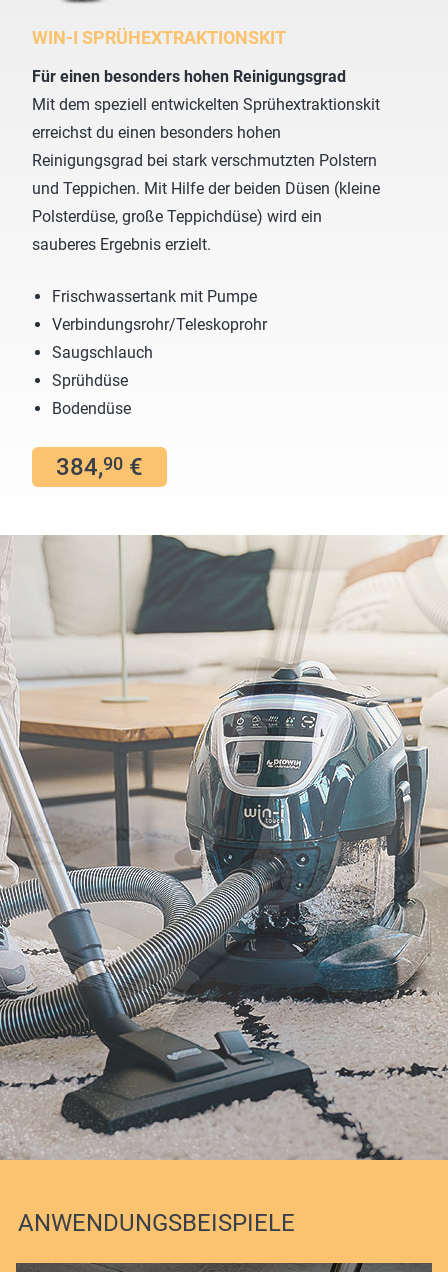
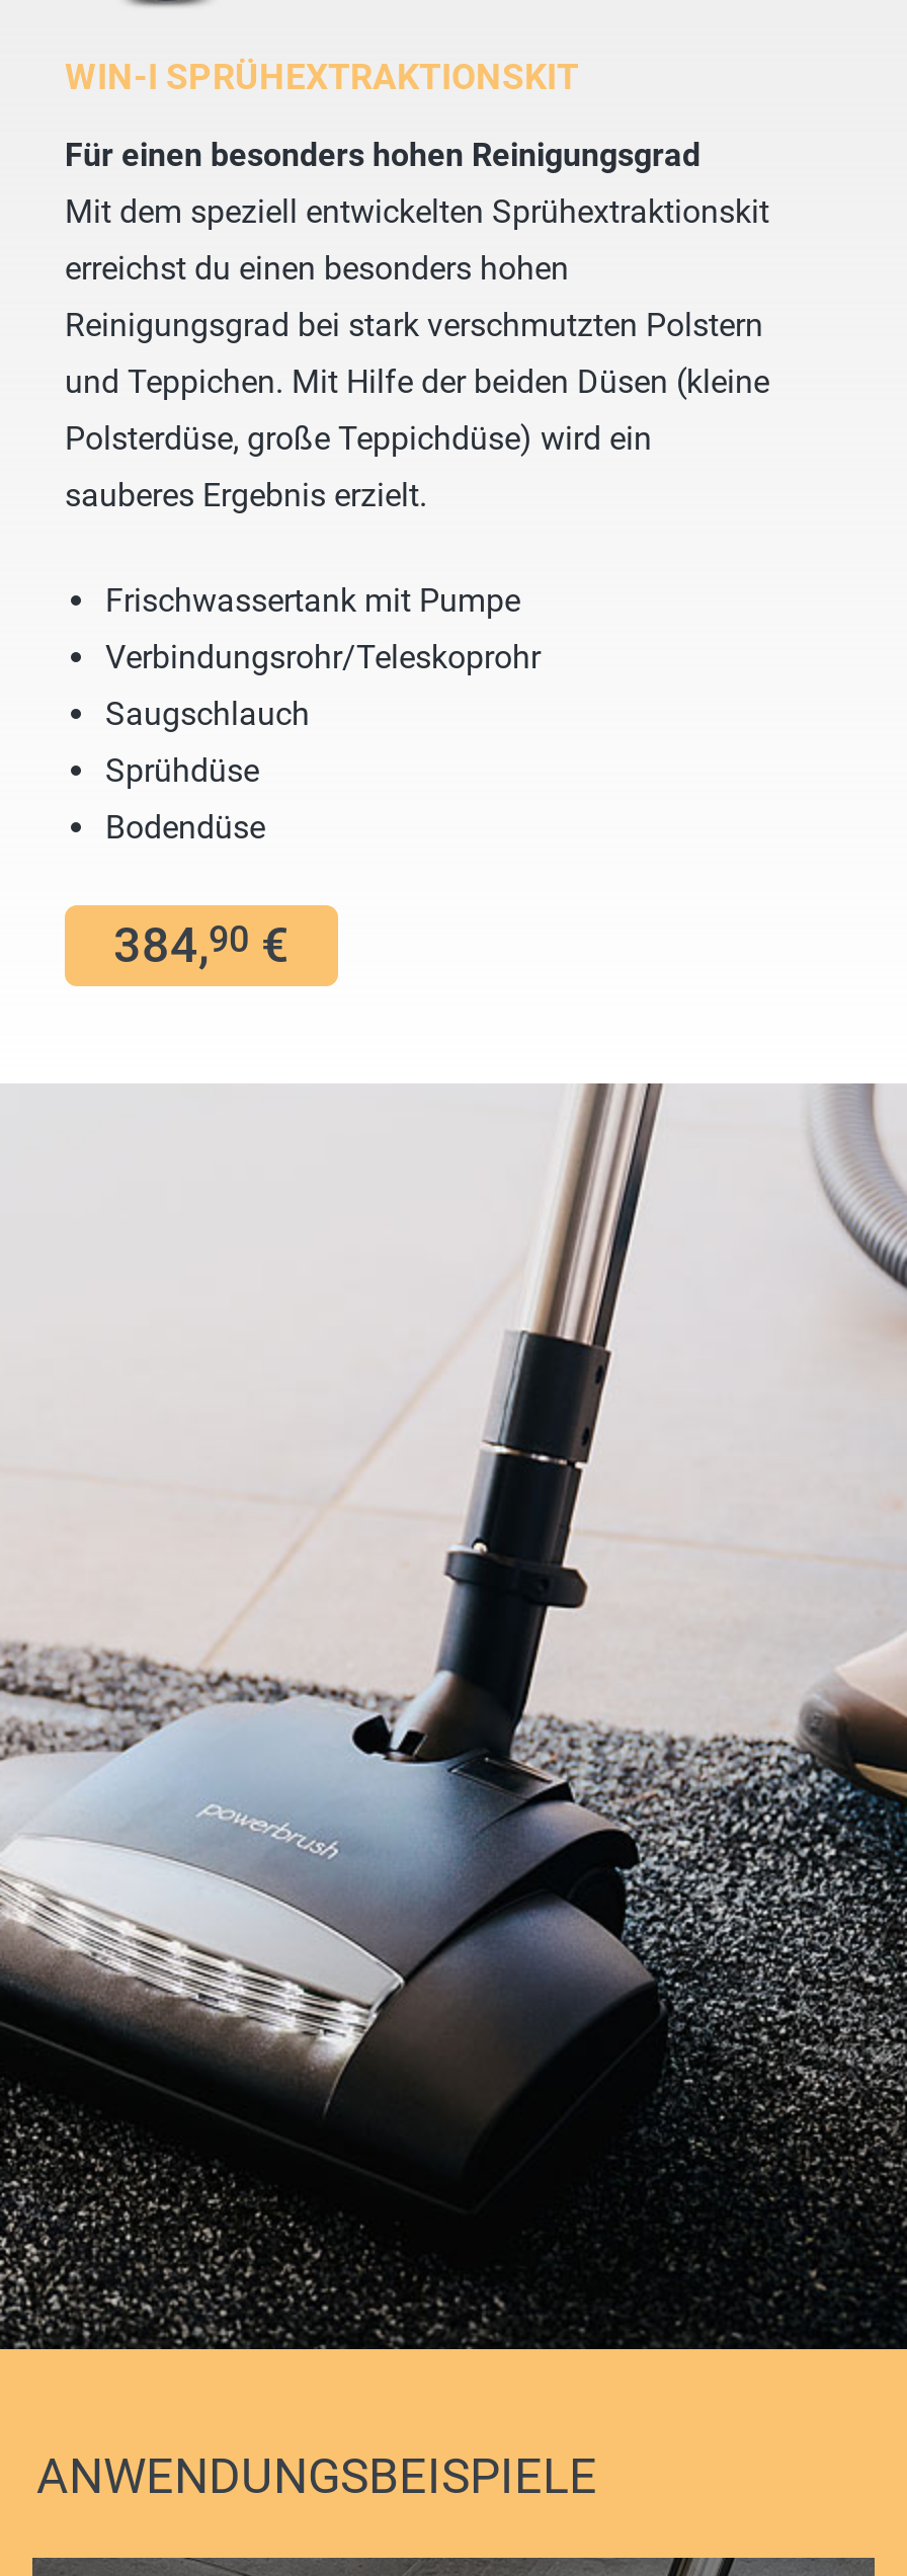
- [image]
+ [image]
